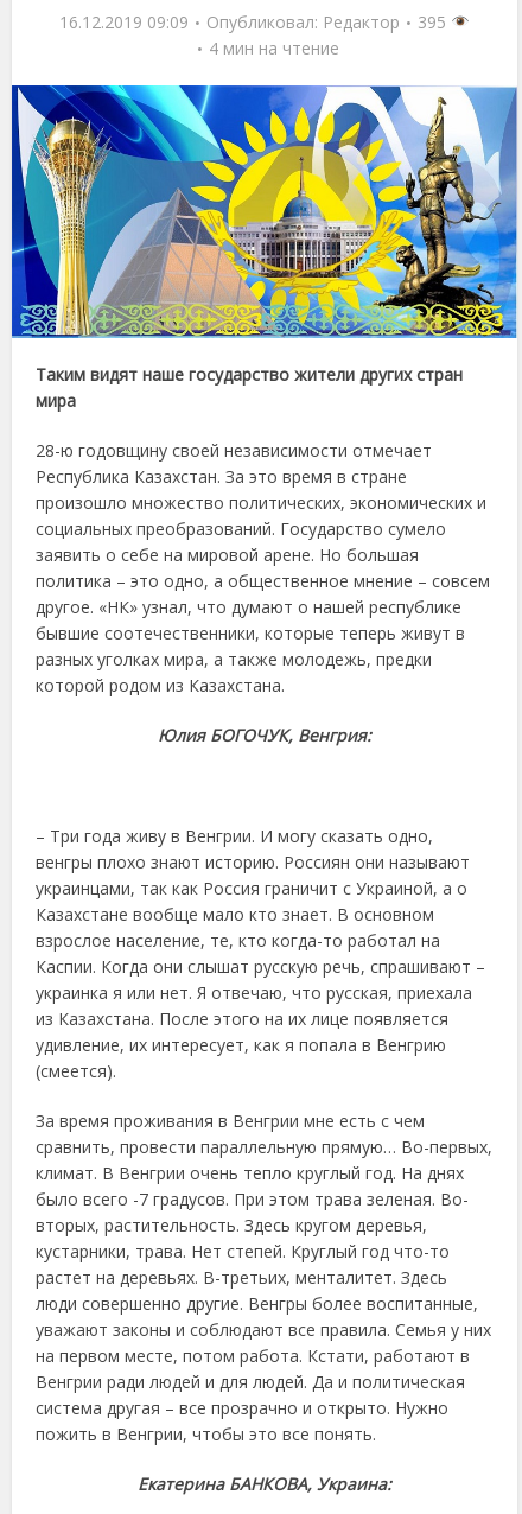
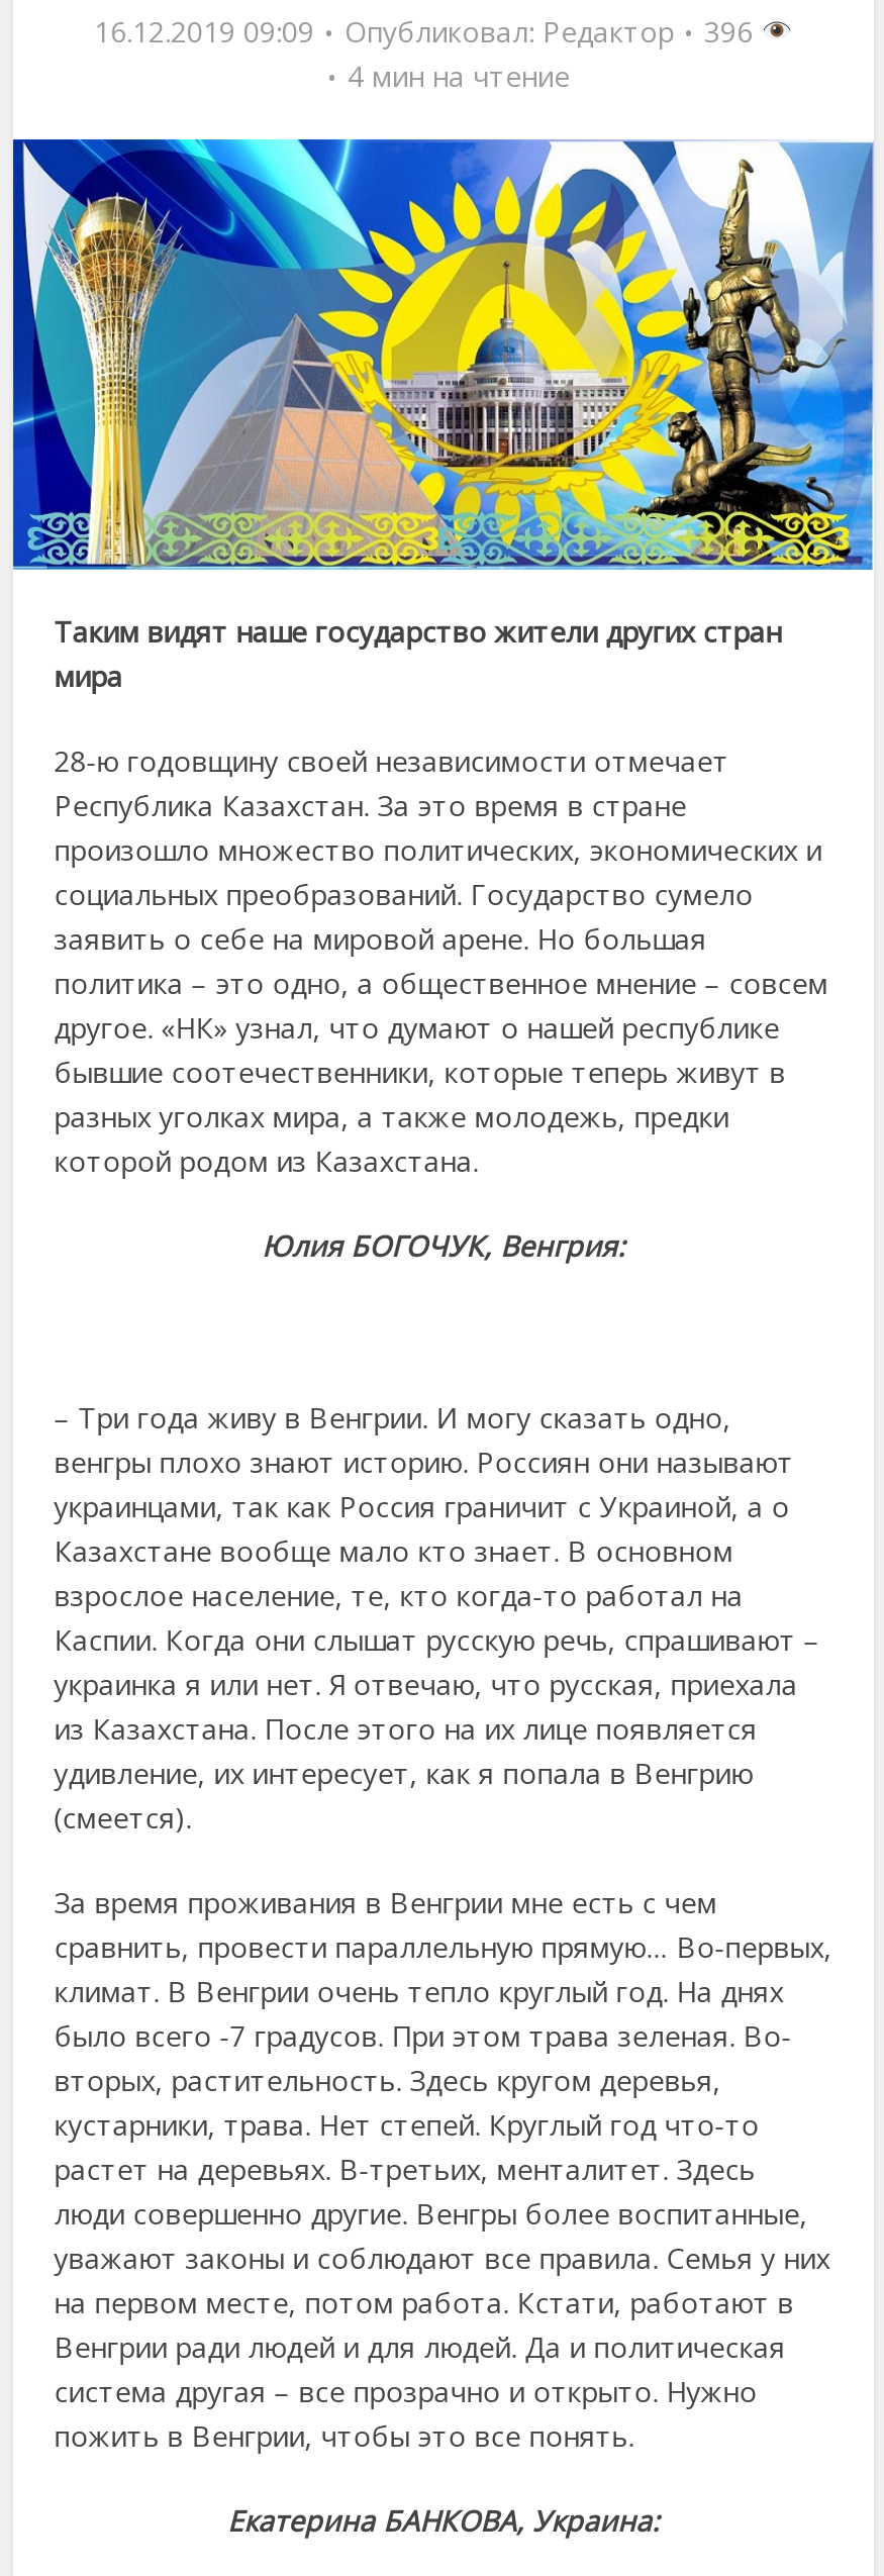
- 16.12.2019 09:09 Опубликовал: Редактор 395
+ 16.12.2019 09:09 Опубликовал: Редактор 396
